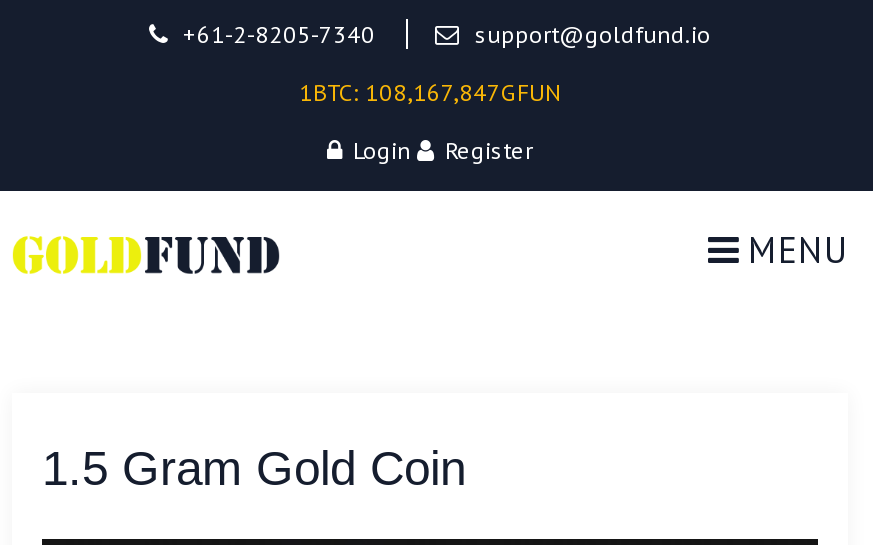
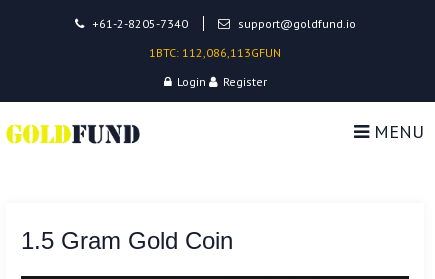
- 1BTC: 108,167,847GFUN
+ 1BTC: 112,086,113GFUN
